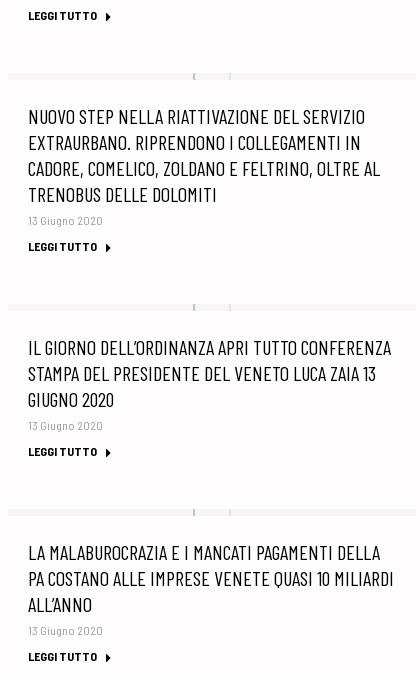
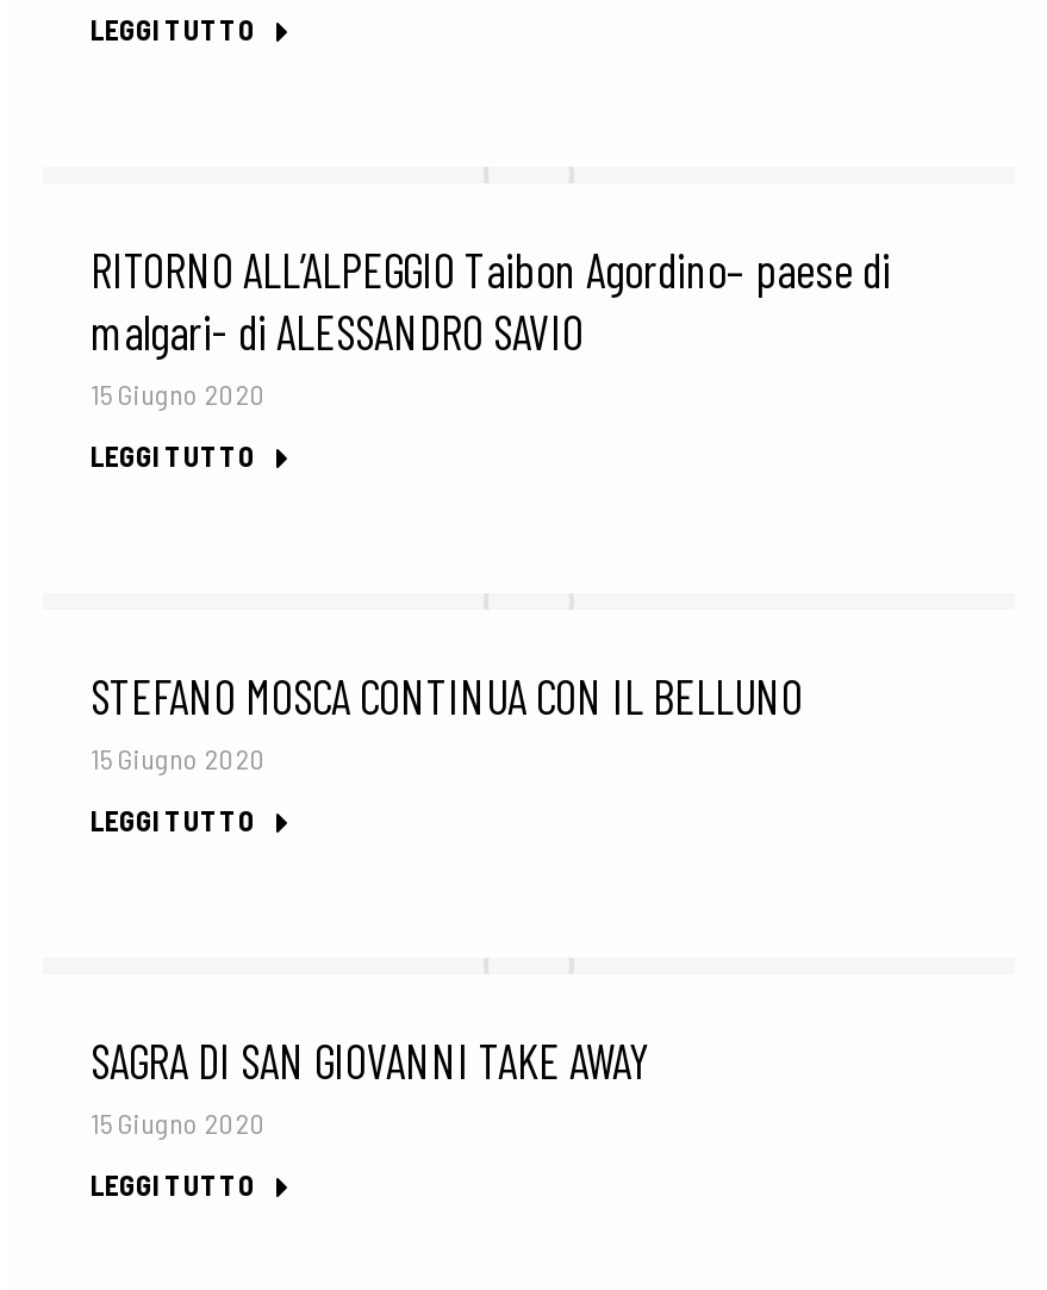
- NUOVO STEP NELLA RIATTIVAZIONE DEL SERVIZIO
- EXTRAURBANO. RIPRENDONO I COLLEGAMENTI IN
- CADORE, COMELICO, ZOLDANO E FELTRINO, OLTRE AL
- TRENOBUS DELLE DOLOMITI
- 13 Giugno 2020
+ RITORNO ALL’ALPEGGIO Taibon Agordino– paese di
+ malgari- di ALESSANDRO SAVIO
+ 15 Giugno 2020

- IL GIORNO DELL’ORDINANZA APRI TUTTO CONFERENZA
- STAMPA DEL PRESIDENTE DEL VENETO LUCA ZAIA 13
- GIUGNO 2020
- 13 Giugno 2020
+ STEFANO MOSCA CONTINUA CON IL BELLUNO
+ 15 Giugno 2020

- LA MALABUROCRAZIA E I MANCATI PAGAMENTI DELLA
- PA COSTANO ALLE IMPRESE VENETE QUASI 10 MILIARDI
- ALL’ANNO
- 13 Giugno 2020
+ SAGRA DI SAN GIOVANNI TAKE AWAY
+ 15 Giugno 2020
